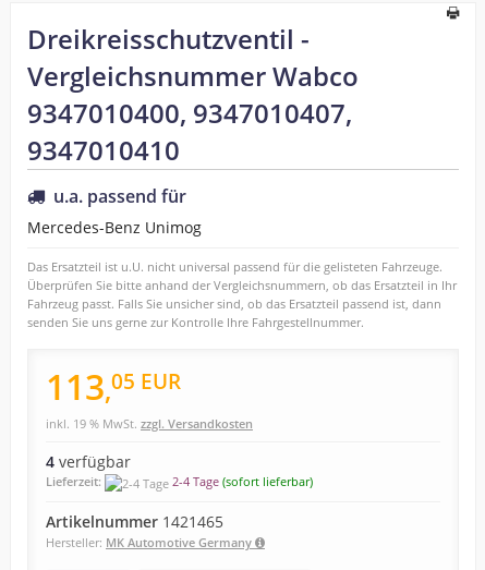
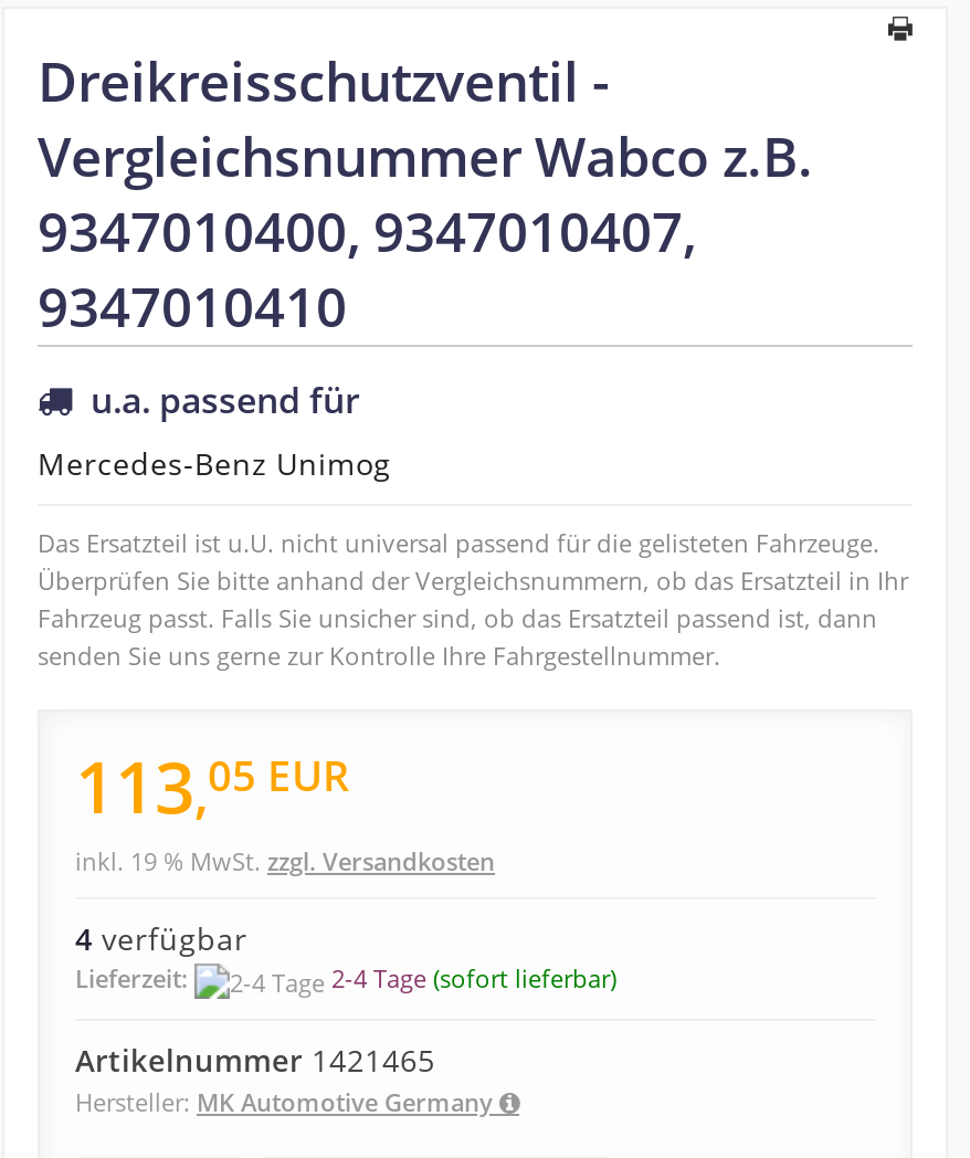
- Vergleichsnummer Wabco
+ Vergleichsnummer Wabco z.B.
